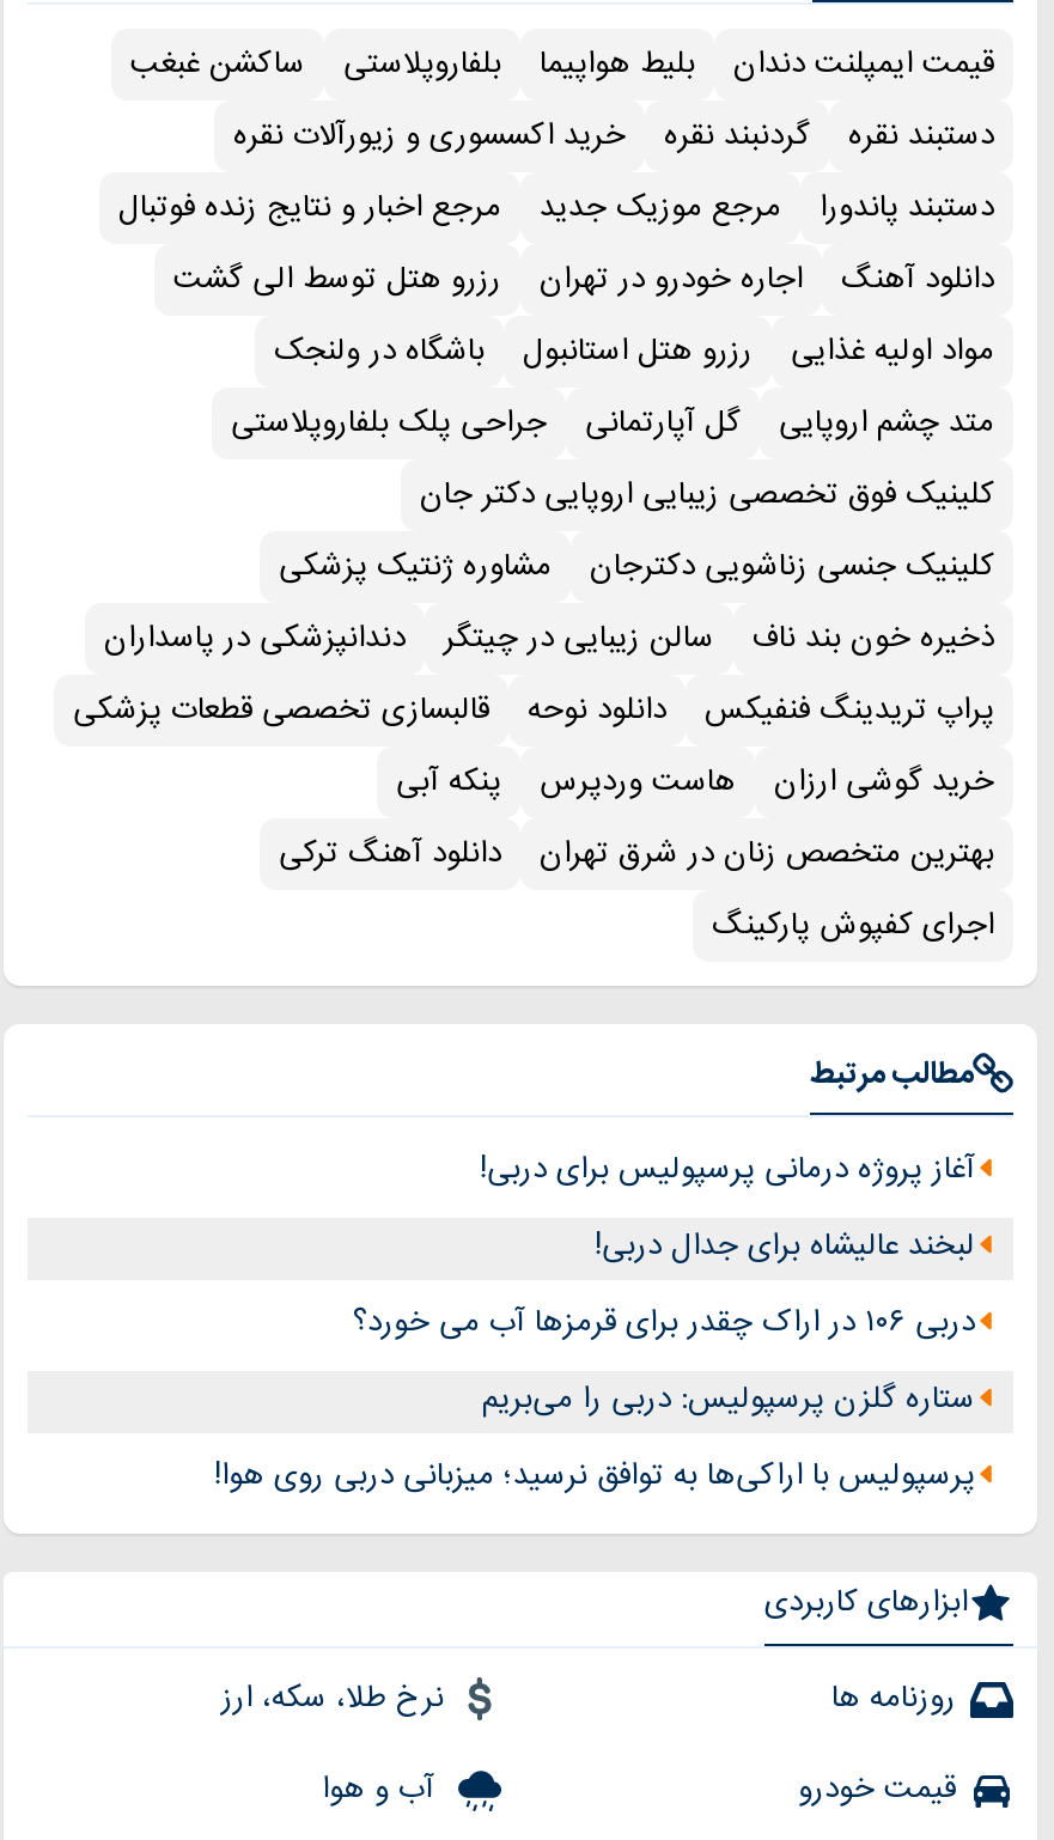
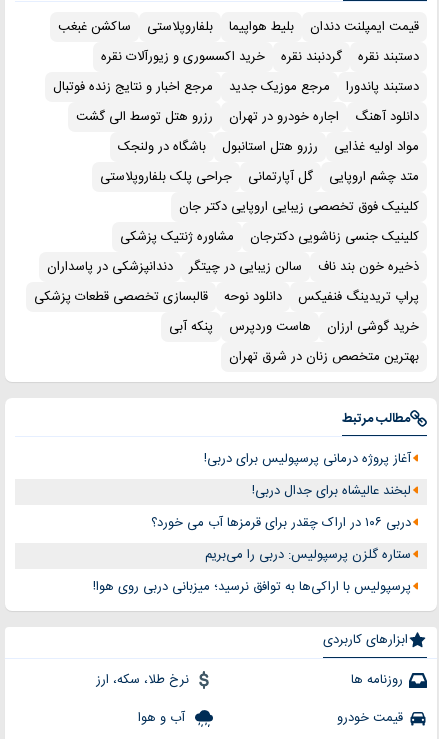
- دانلود آهنگ ترکی
- اجرای کفپوش پارکینگ
